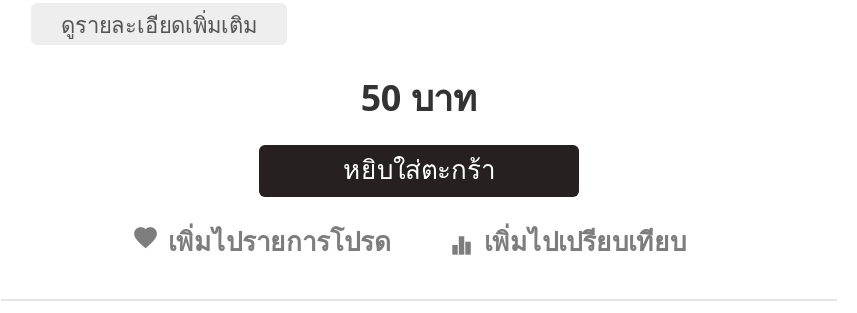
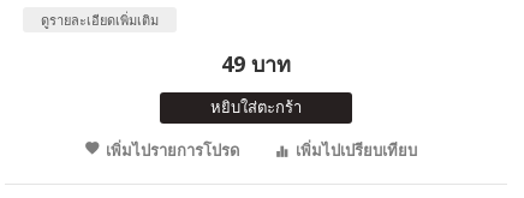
- 50 บาท
+ 49 บาท
